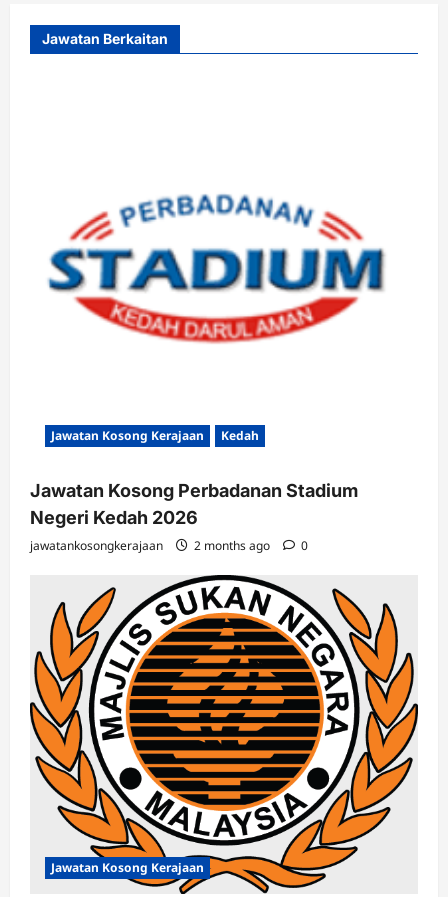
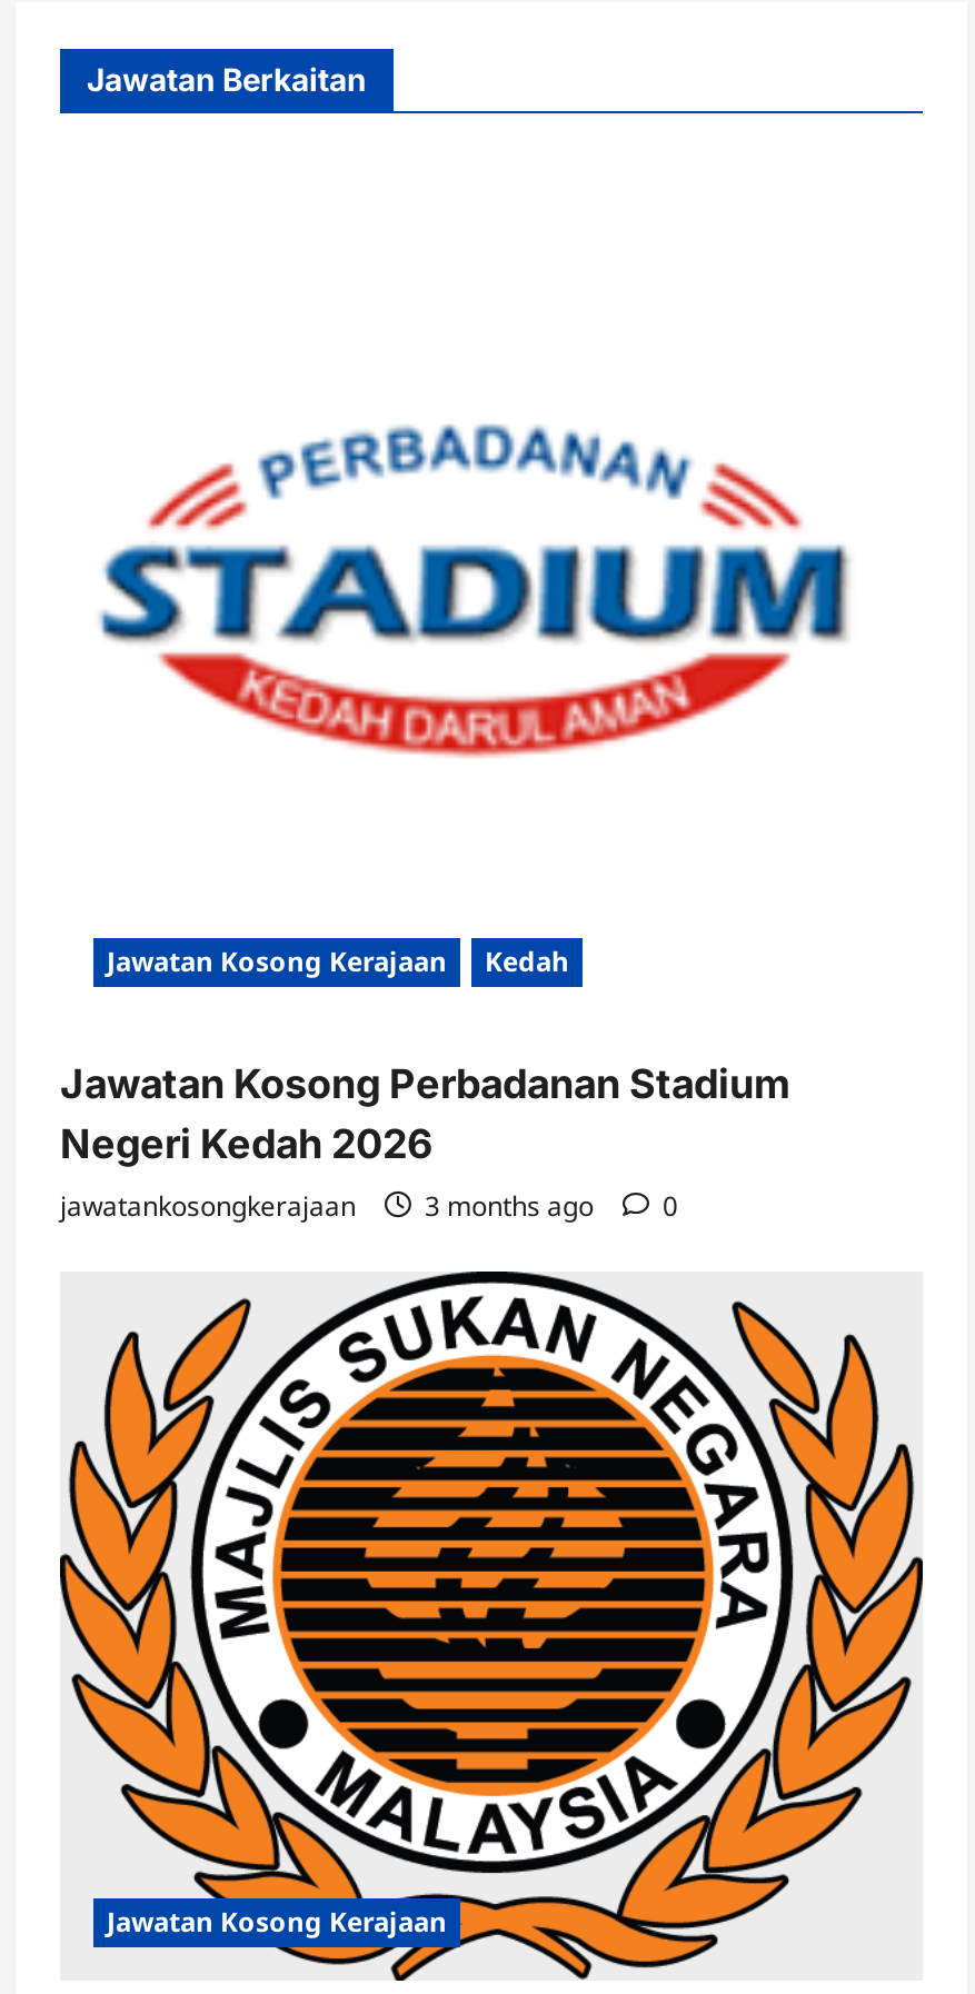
- jawatankosongkerajaan 2 months ago 0
+ jawatankosongkerajaan 3 months ago 0
